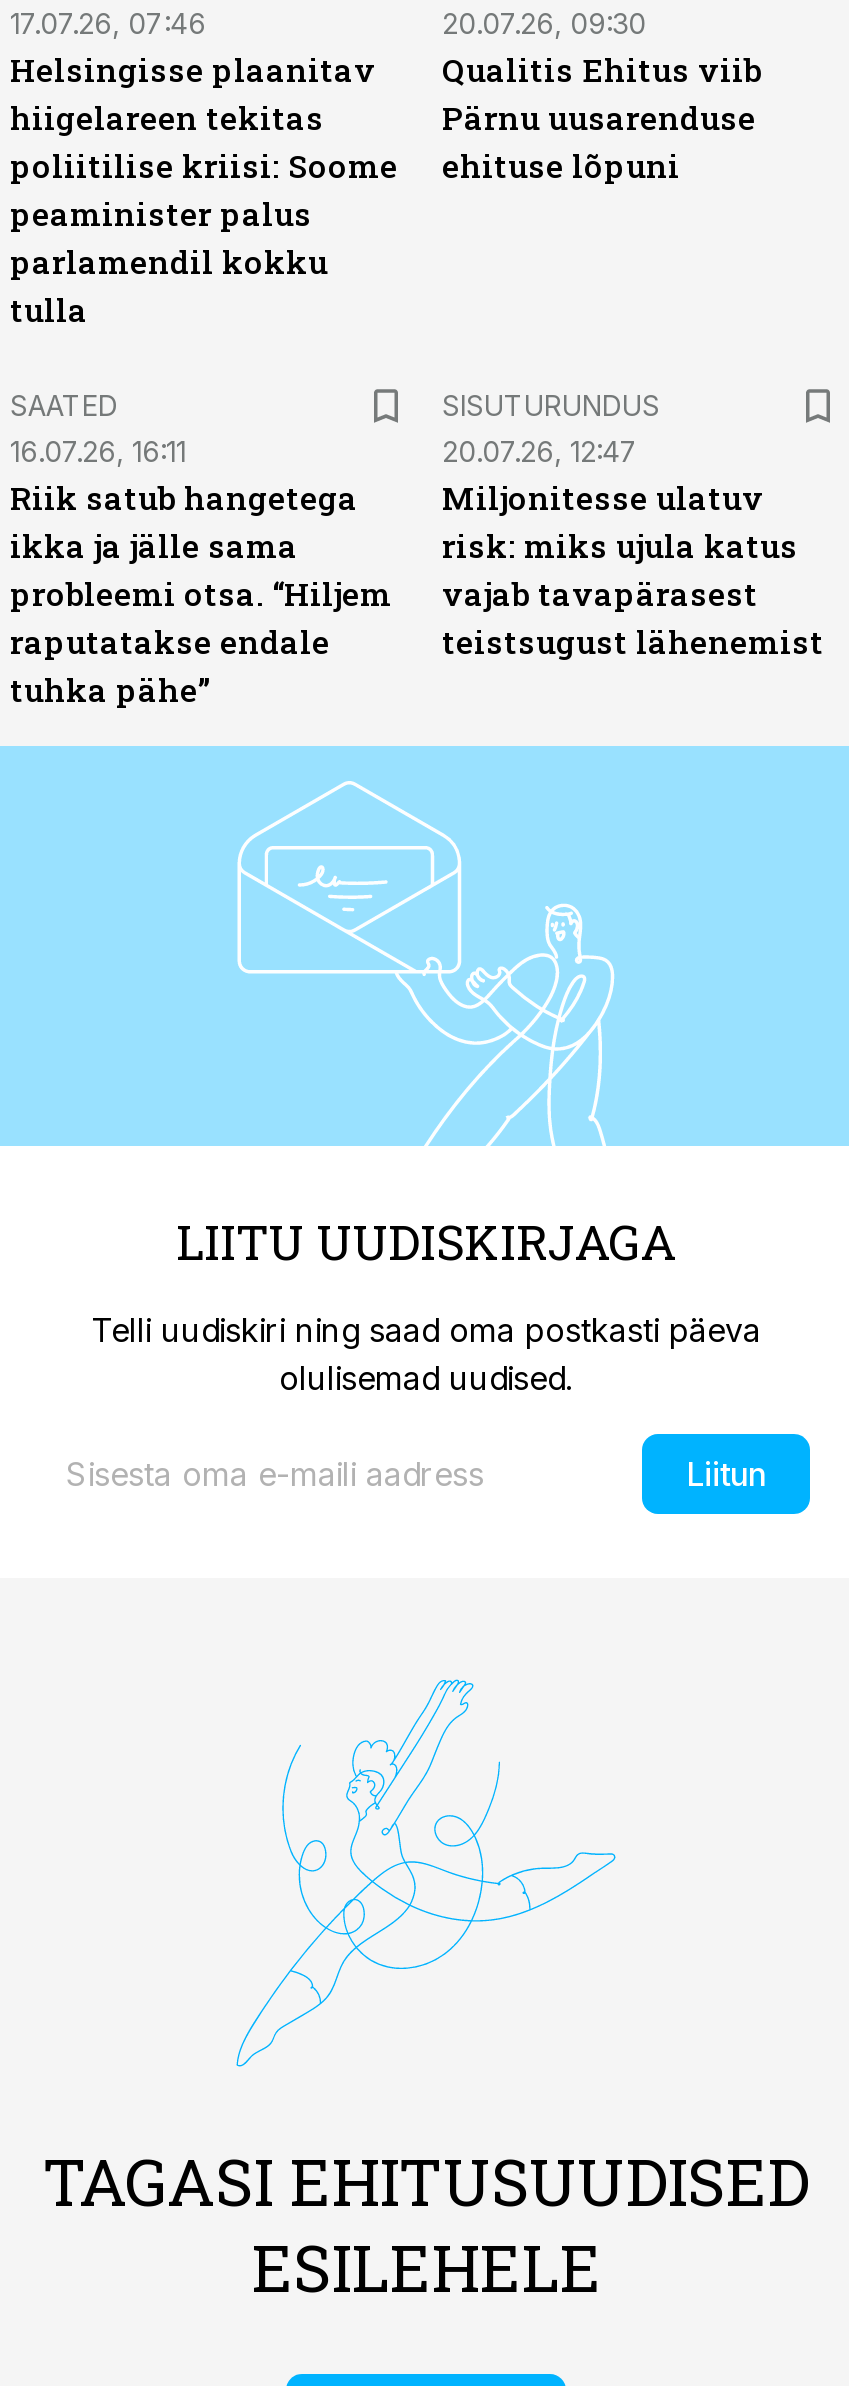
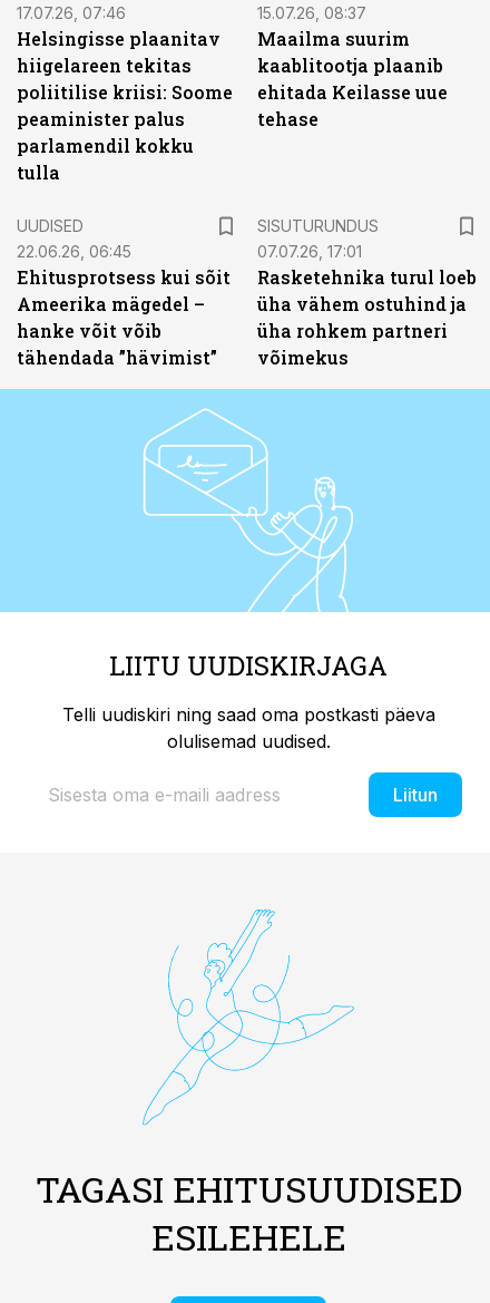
- 20.07.26, 09:30
- Qualitis Ehitus viib
- Pärnu uusarenduse
- ehituse lõpuni
+ 15.07.26, 08:37
+ Maailma suurim
+ kaablitootja plaanib
+ ehitada Keilasse uue
+ tehase

- SAATED
- 16.07.26, 16:11
- Riik satub hangetega
- ikka ja jälle sama
- probleemi otsa. “Hiljem
- raputatakse endale
- tuhka pähe”
+ UUDISED
+ 22.06.26, 06:45
+ Ehitusprotsess kui sõit
+ Ameerika mägedel –
+ hanke võit võib
+ tähendada ”hävimist”

- 20.07.26, 12:47
- Miljonitesse ulatuv
- risk: miks ujula katus
- vajab tavapärasest
- teistsugust lähenemist
+ 07.07.26, 17:01
+ Rasketehnika turul loeb
+ üha vähem ostuhind ja
+ üha rohkem partneri
+ võimekus
